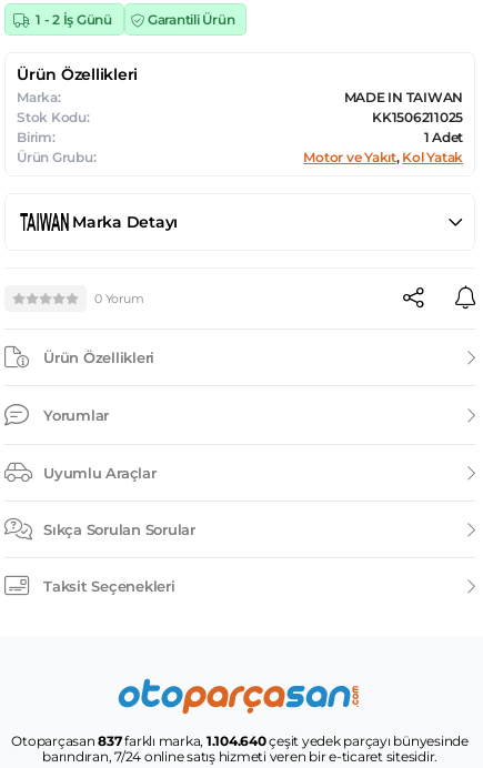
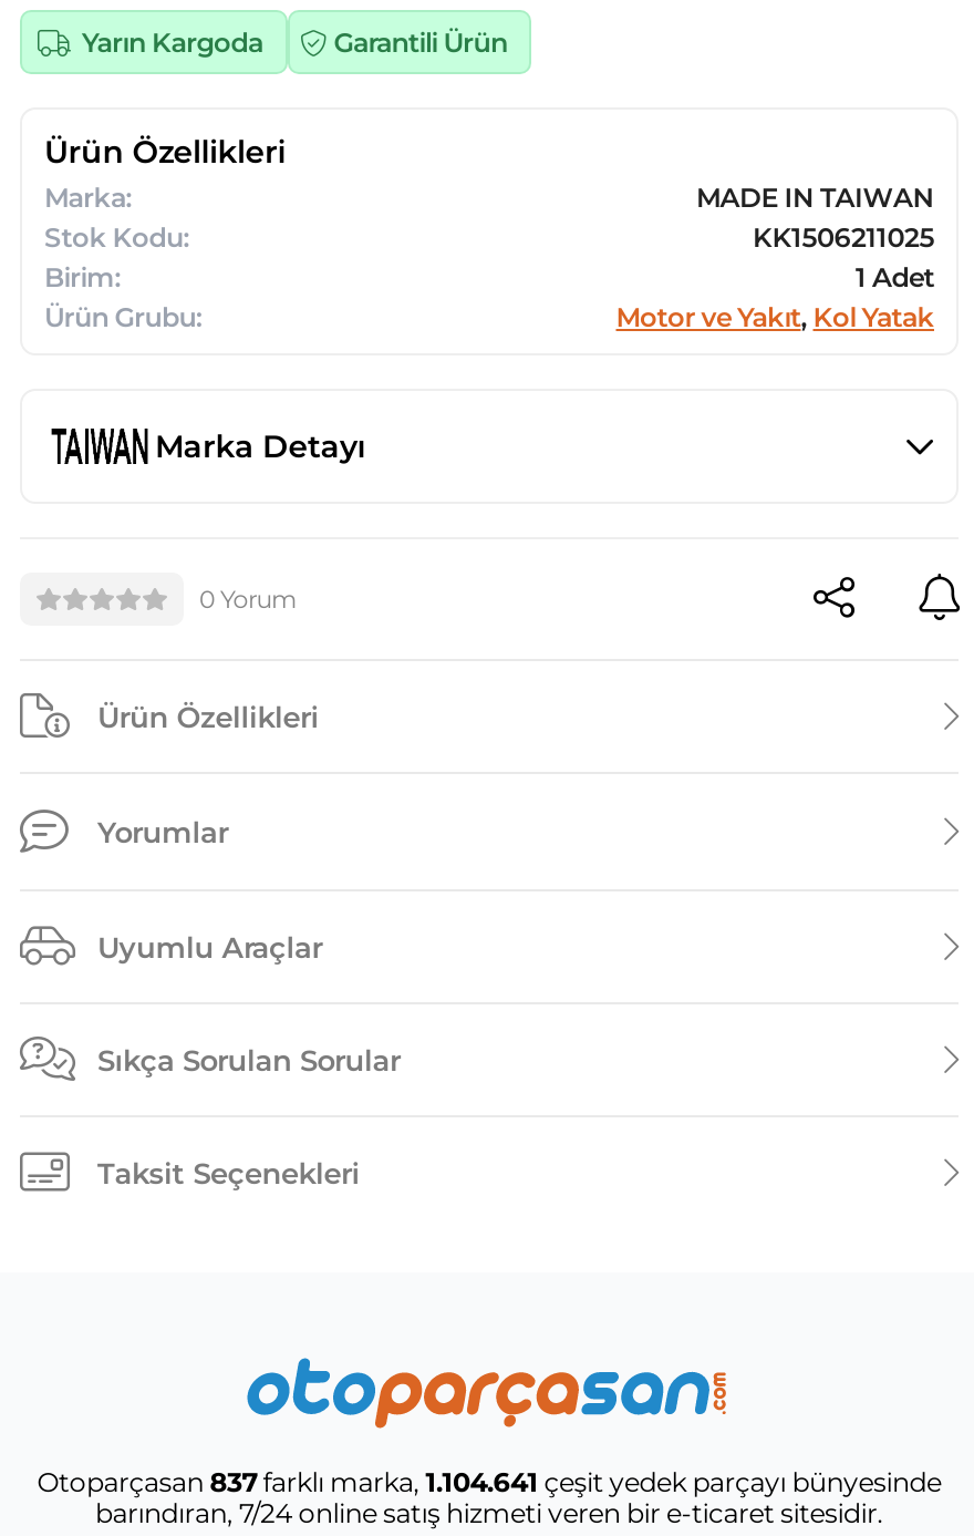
- 1 - 2 İş Günü
+ Yarın Kargoda

- Otoparçasan 837farklı marka, 1.104.640 çeşit yedek parçayı bünyesinde
+ Otoparçasan 837farklı marka, 1.104.641 çeşit yedek parçayı bünyesinde
